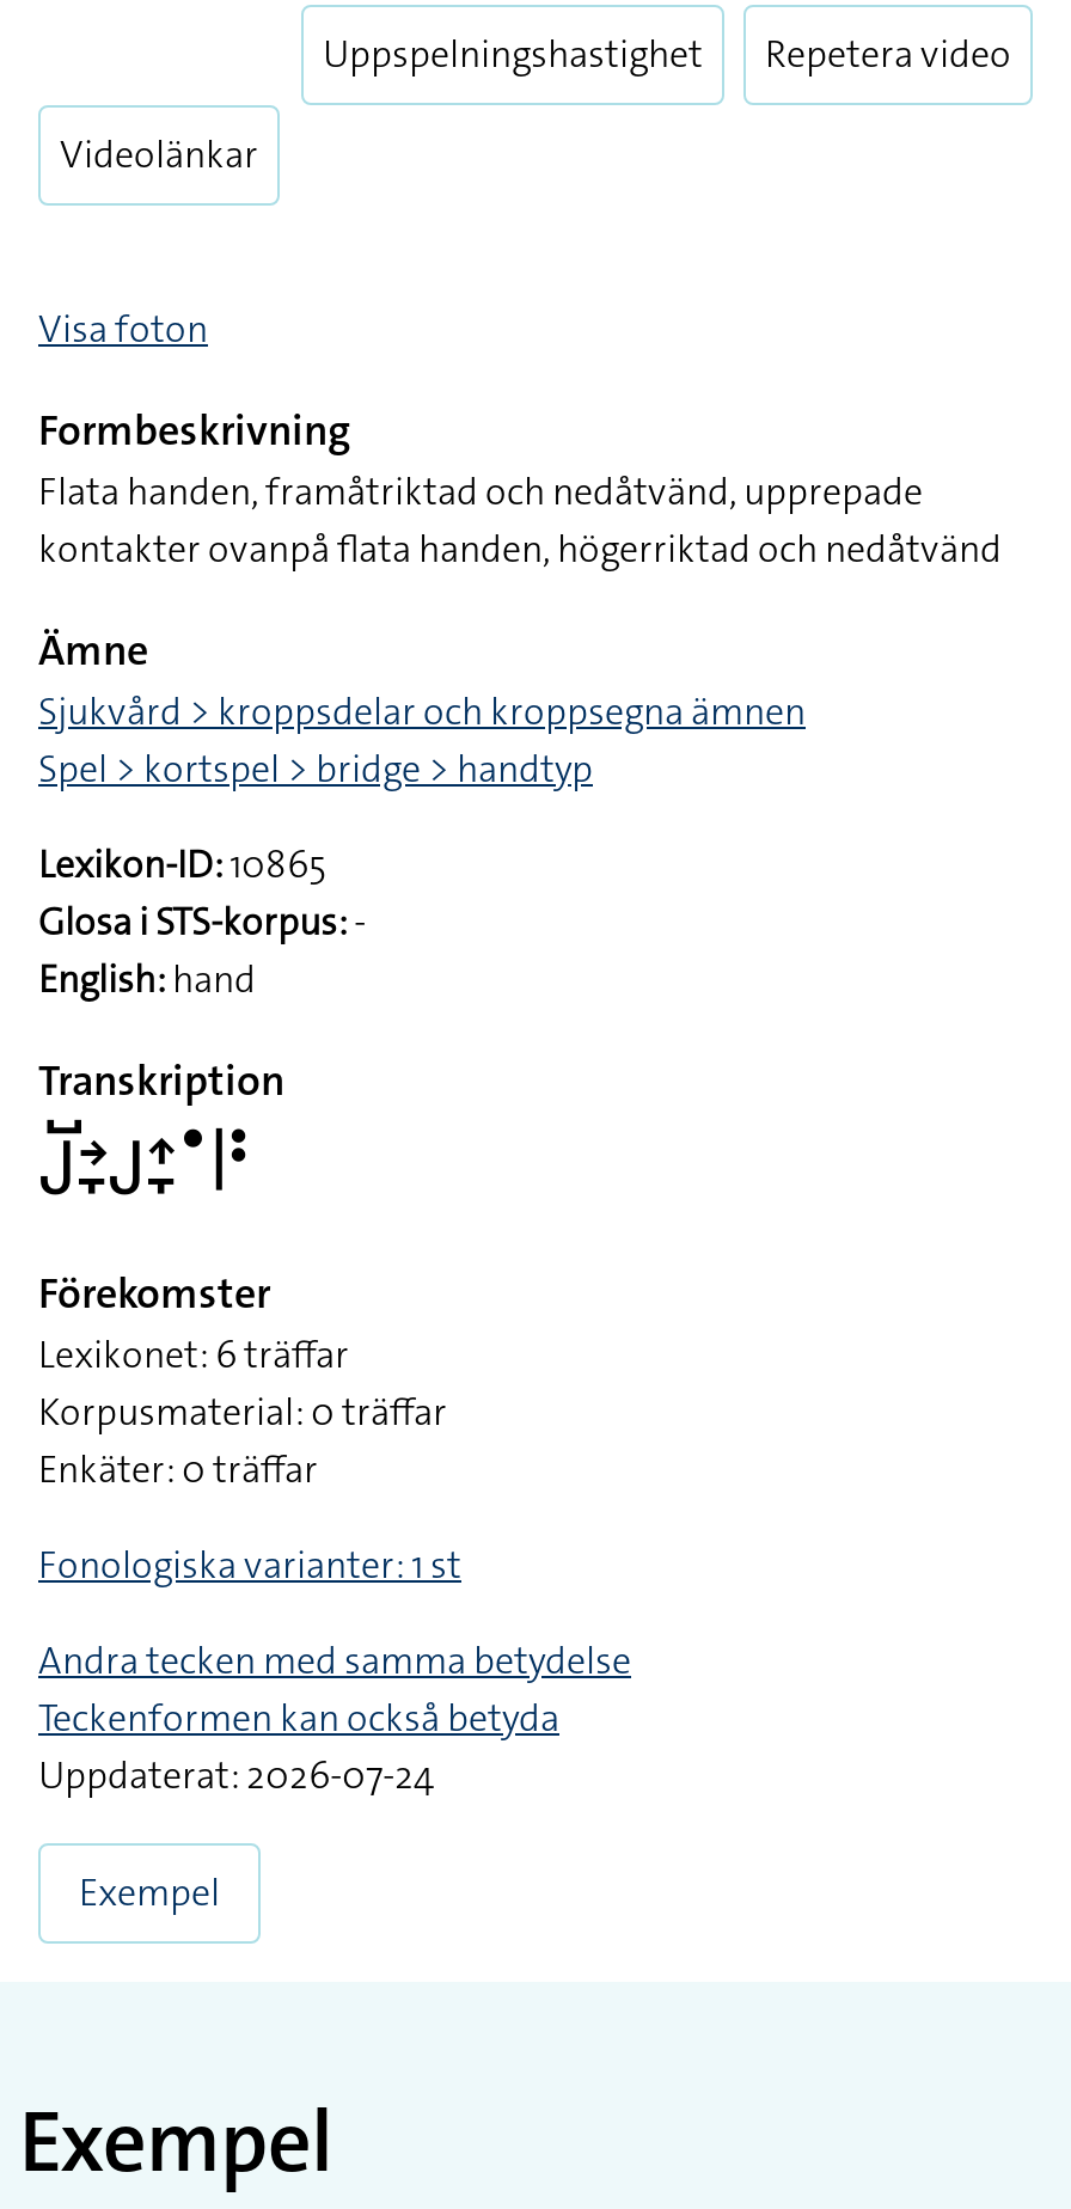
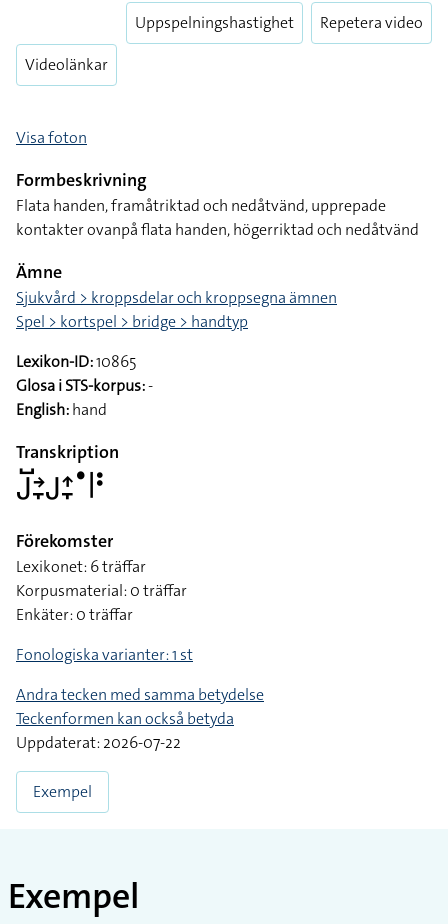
- Uppdaterat: 2026-07-24
+ Uppdaterat: 2026-07-22
